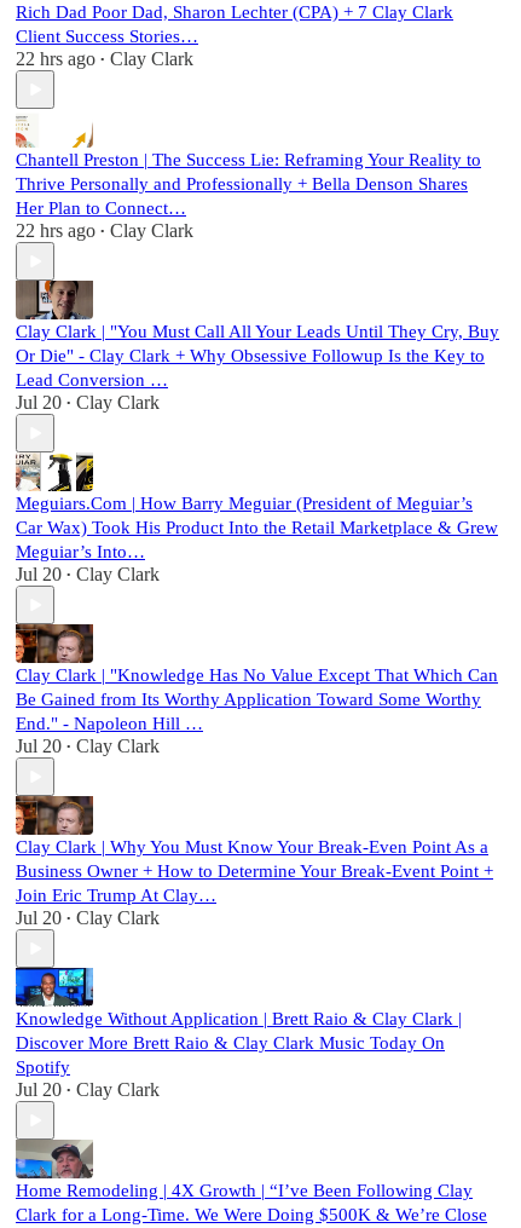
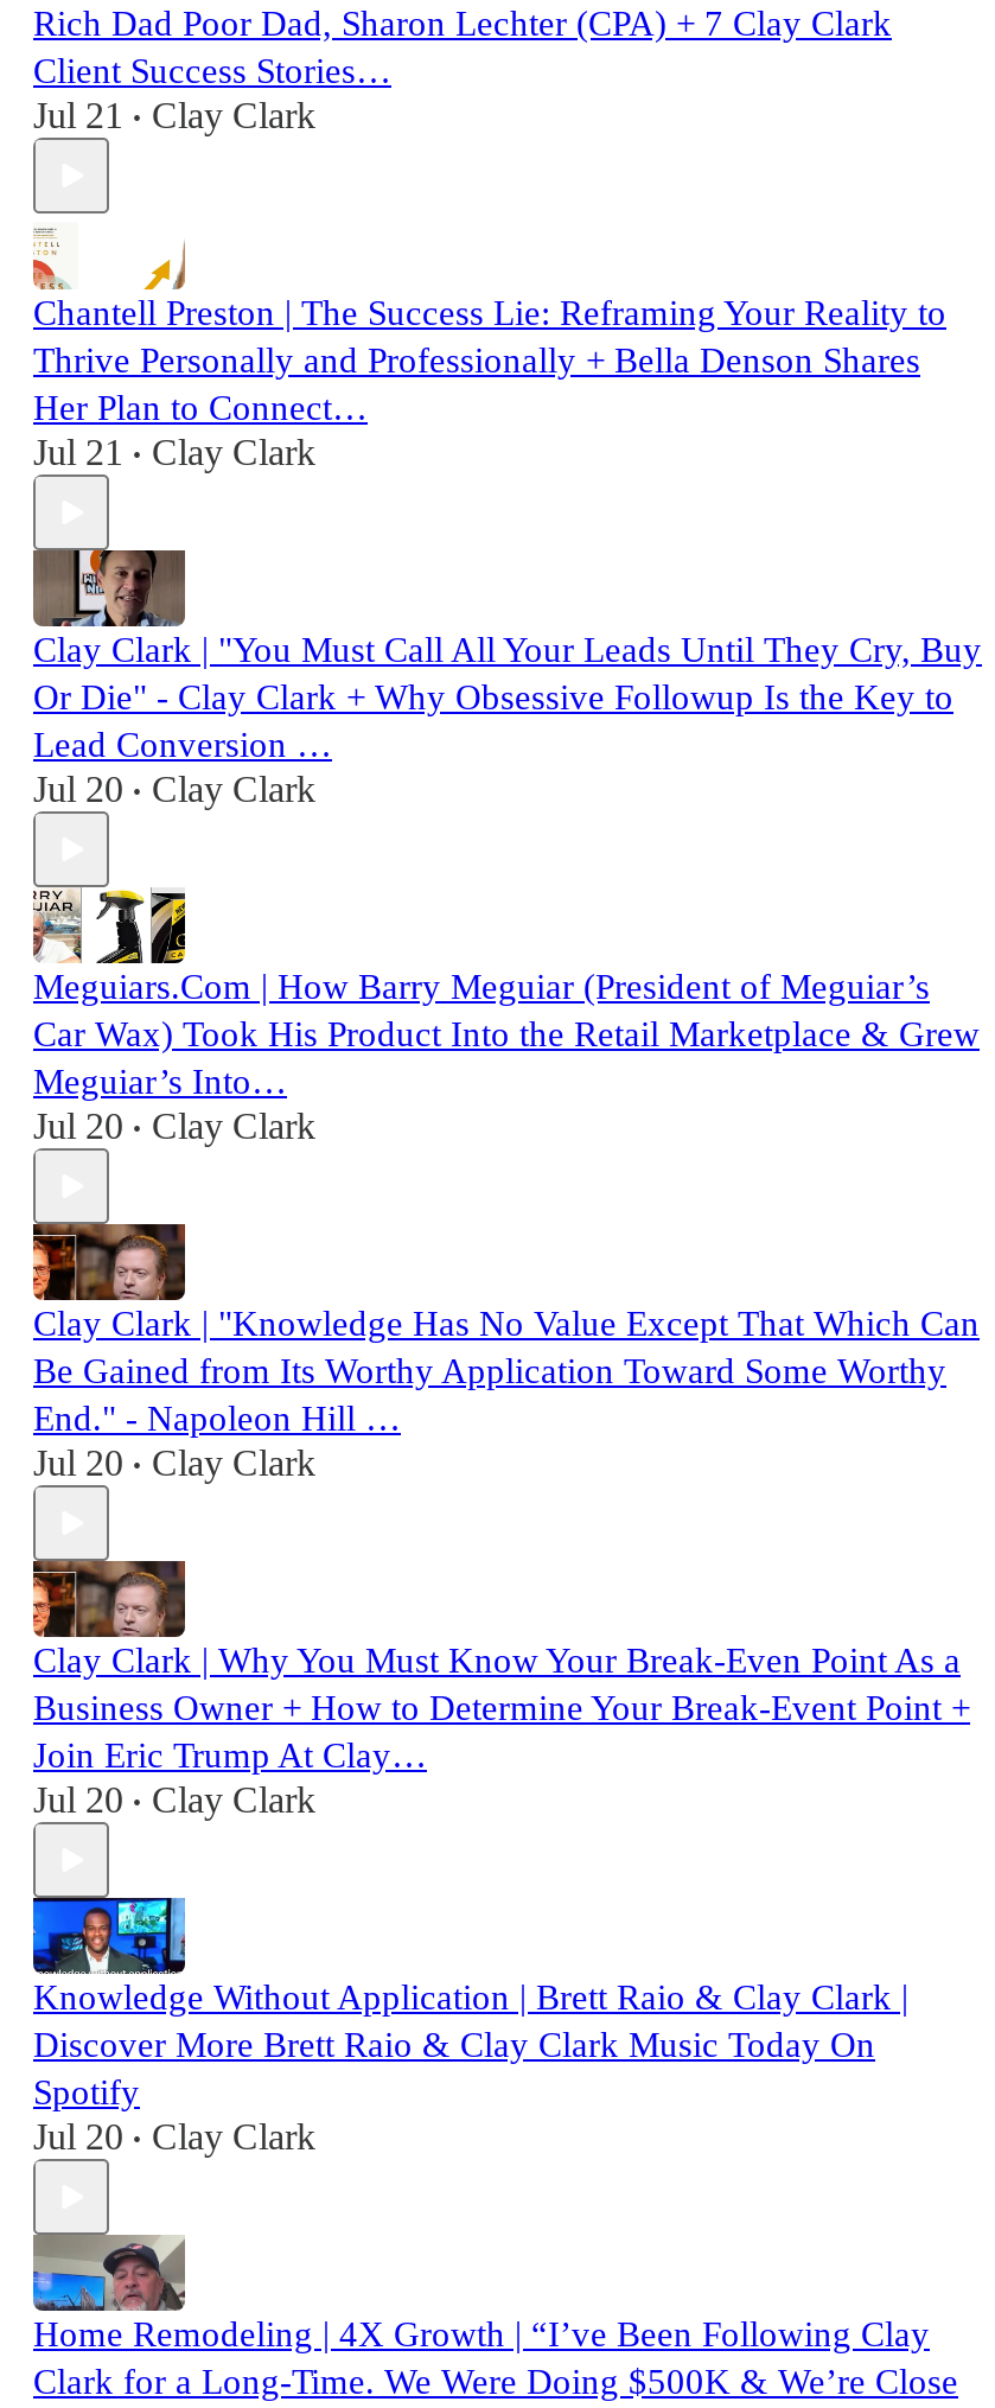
- 22 hrs ago • Clay Clark
+ Jul 21 • Clay Clark

- 22 hrs ago • Clay Clark
+ Jul 21 • Clay Clark
